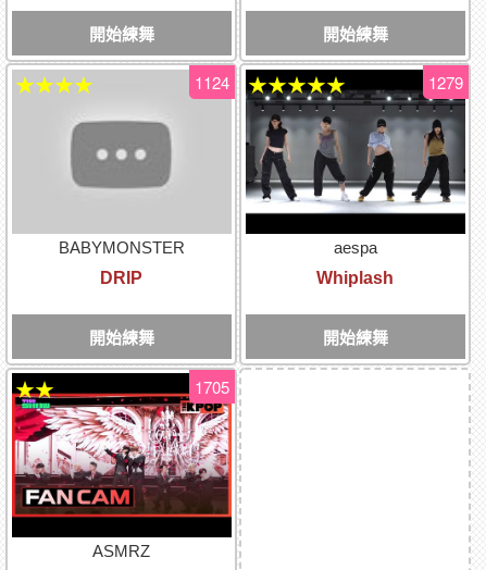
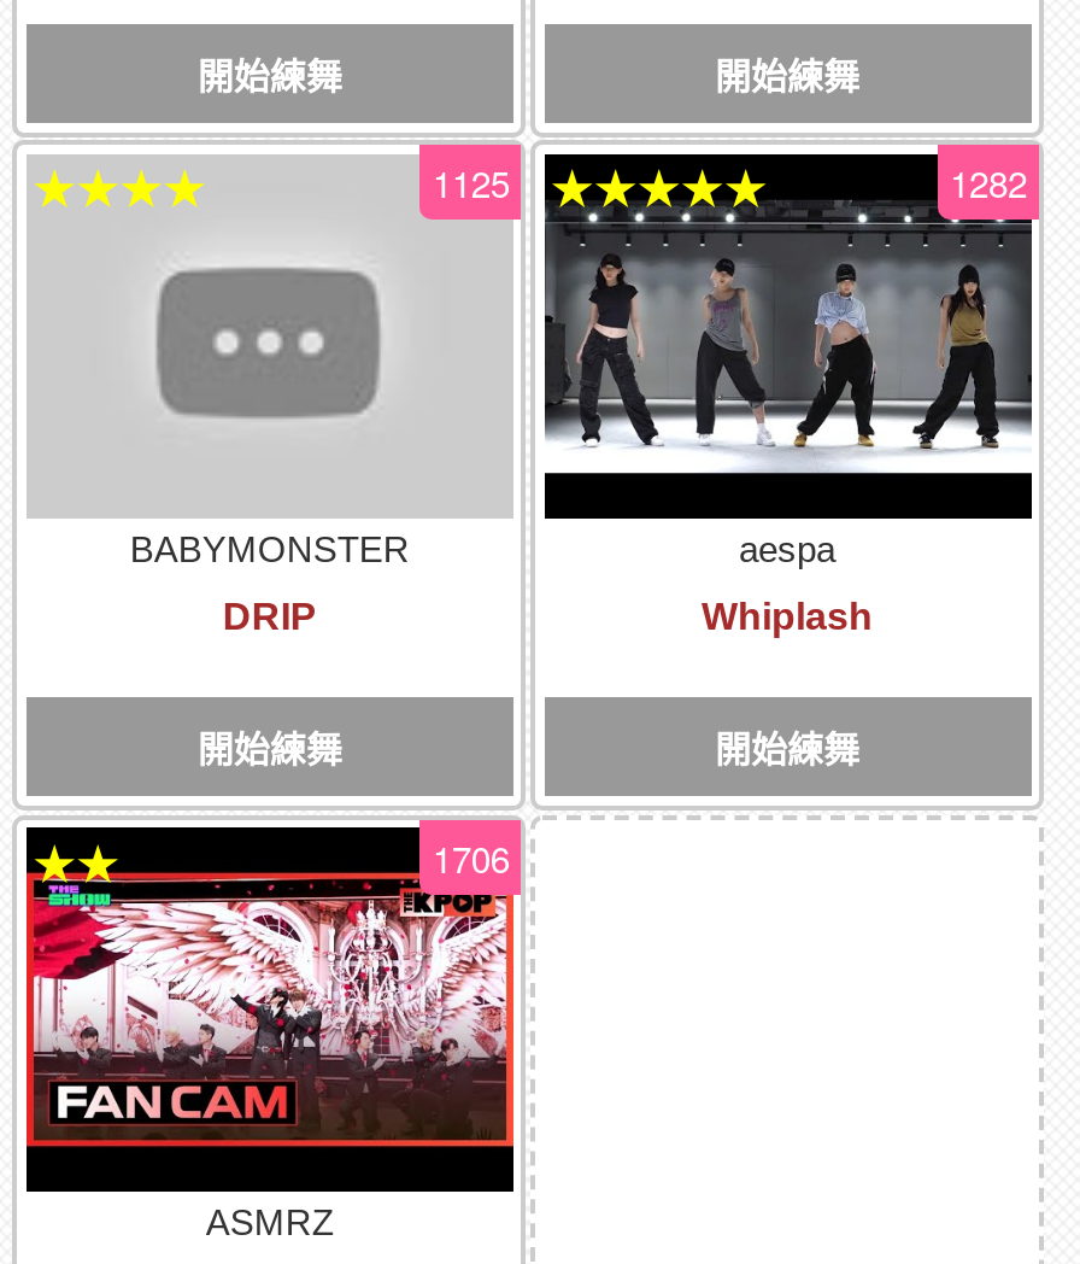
- 1124
+ 1125

- 1279
+ 1282

- 1705
+ 1706
